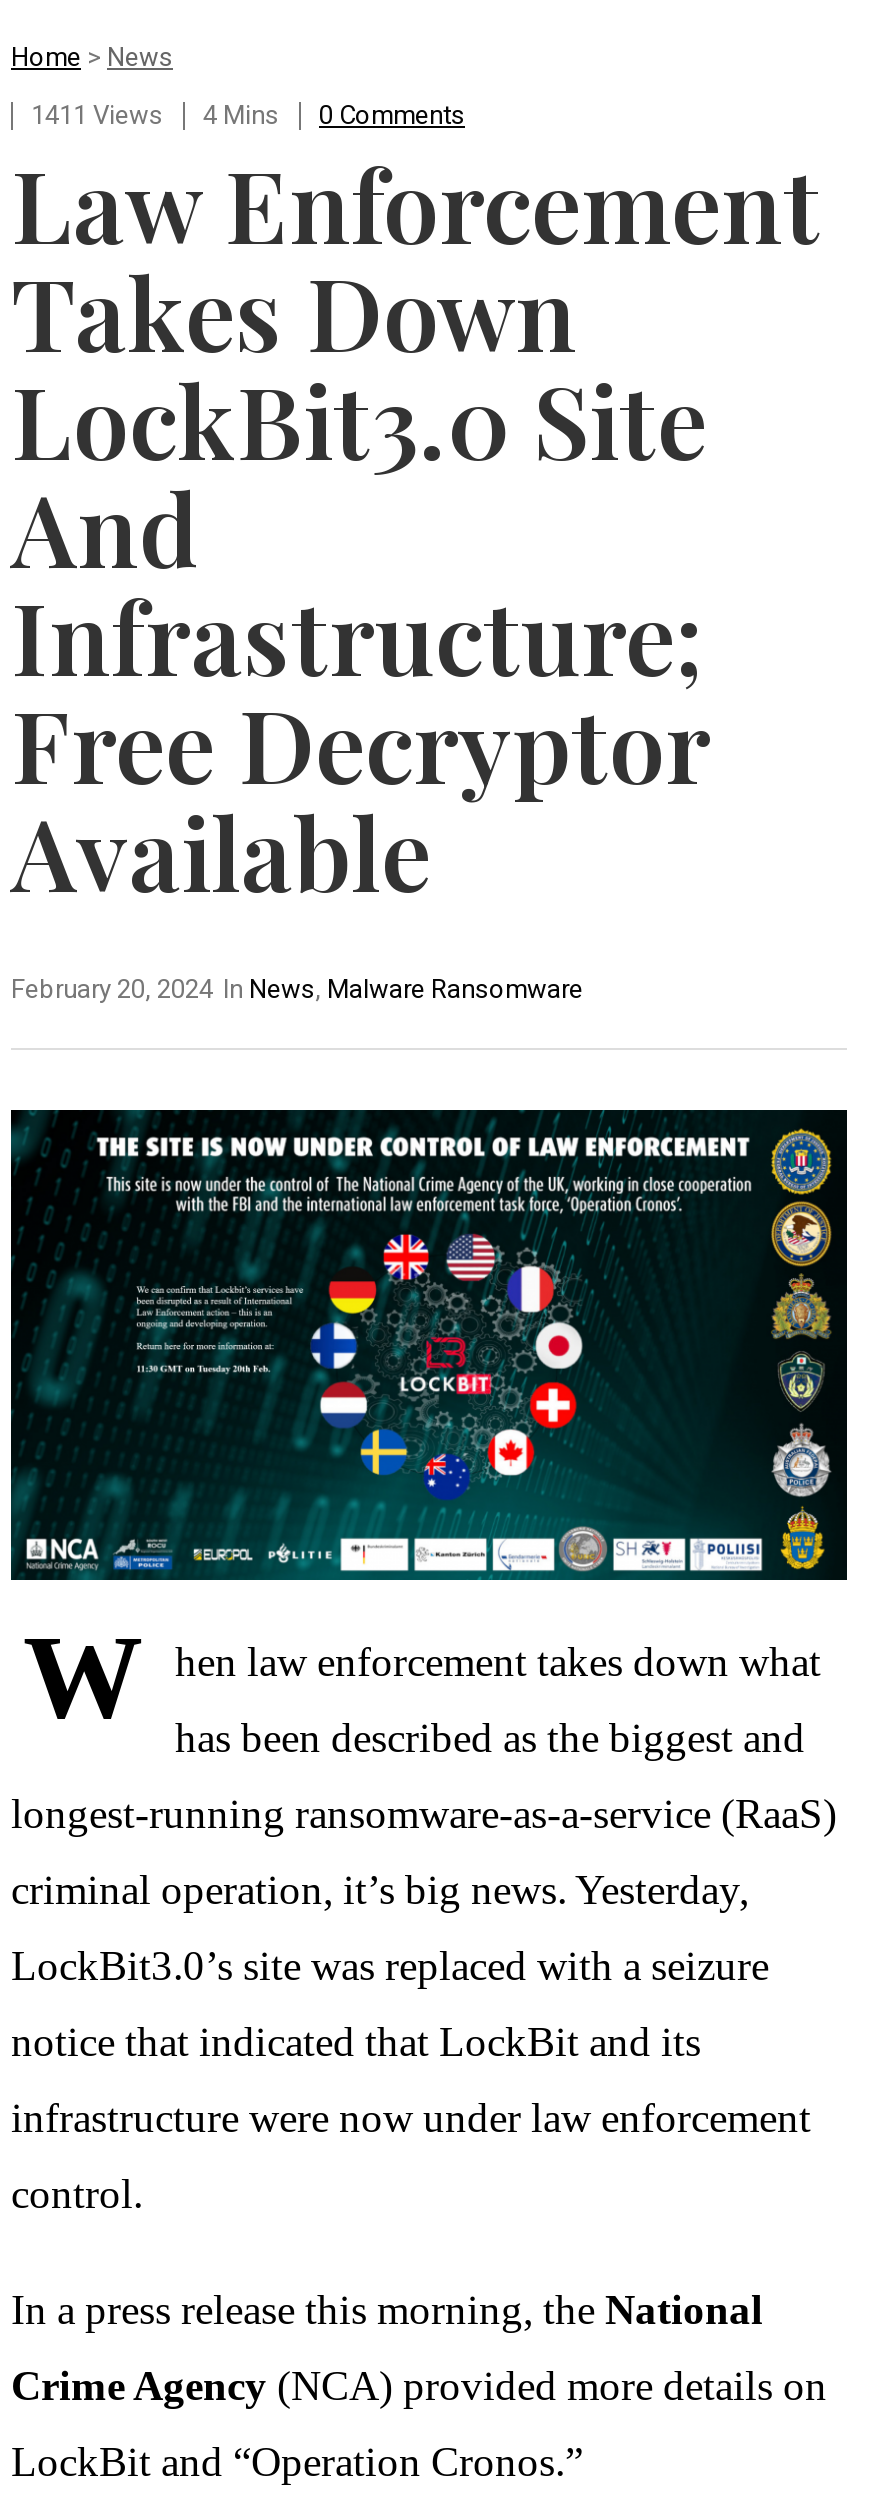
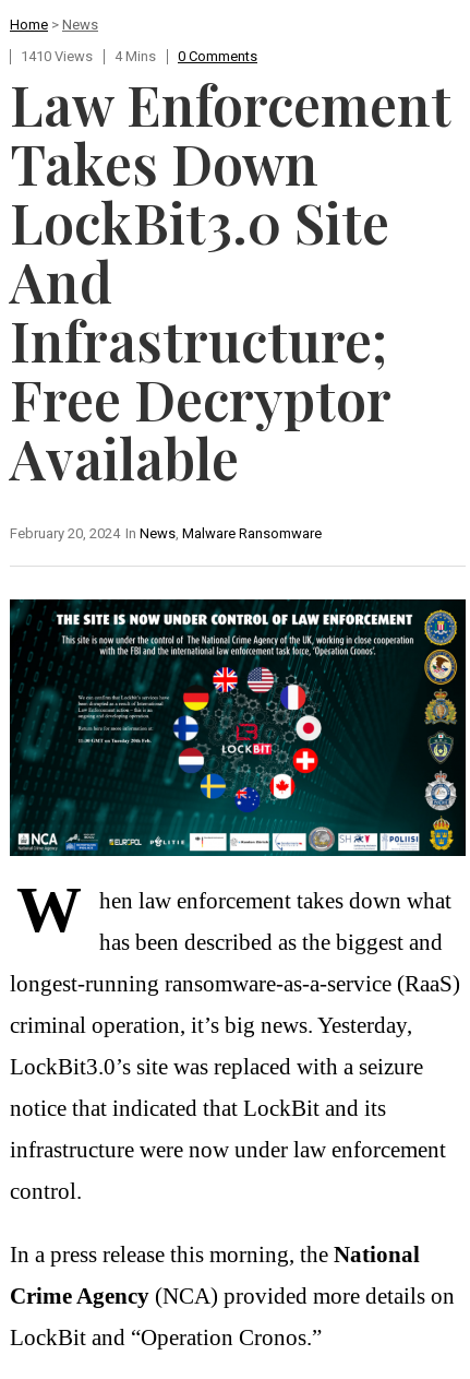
- 1411 Views 4 Mins 0 Comments
+ 1410 Views 4 Mins 0 Comments
